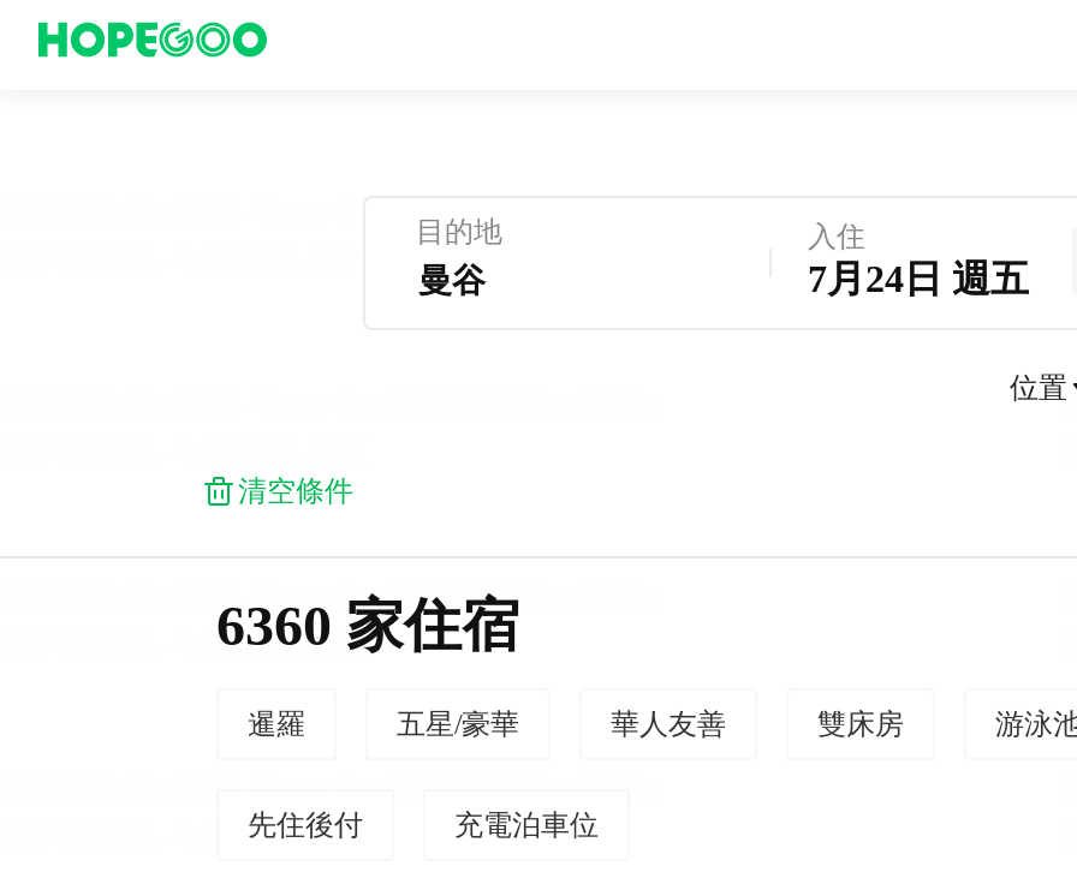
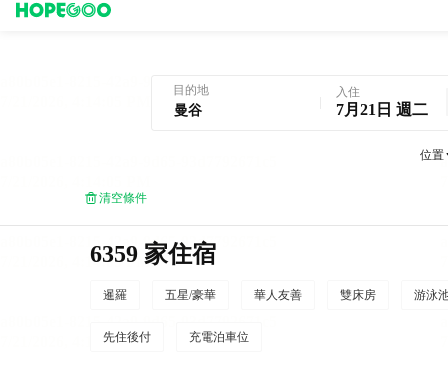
- 7月24日 週五
+ 7月21日 週二

- 6360 家住宿
+ 6359 家住宿
